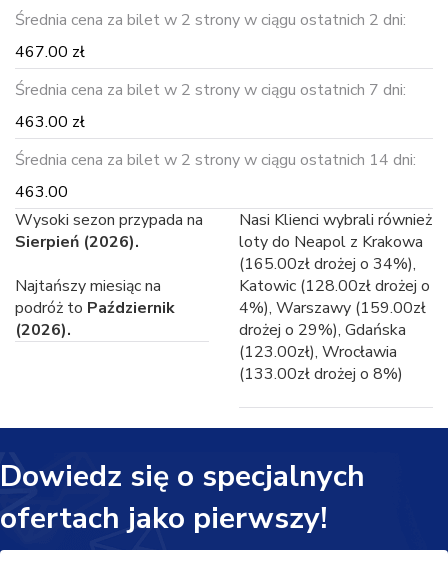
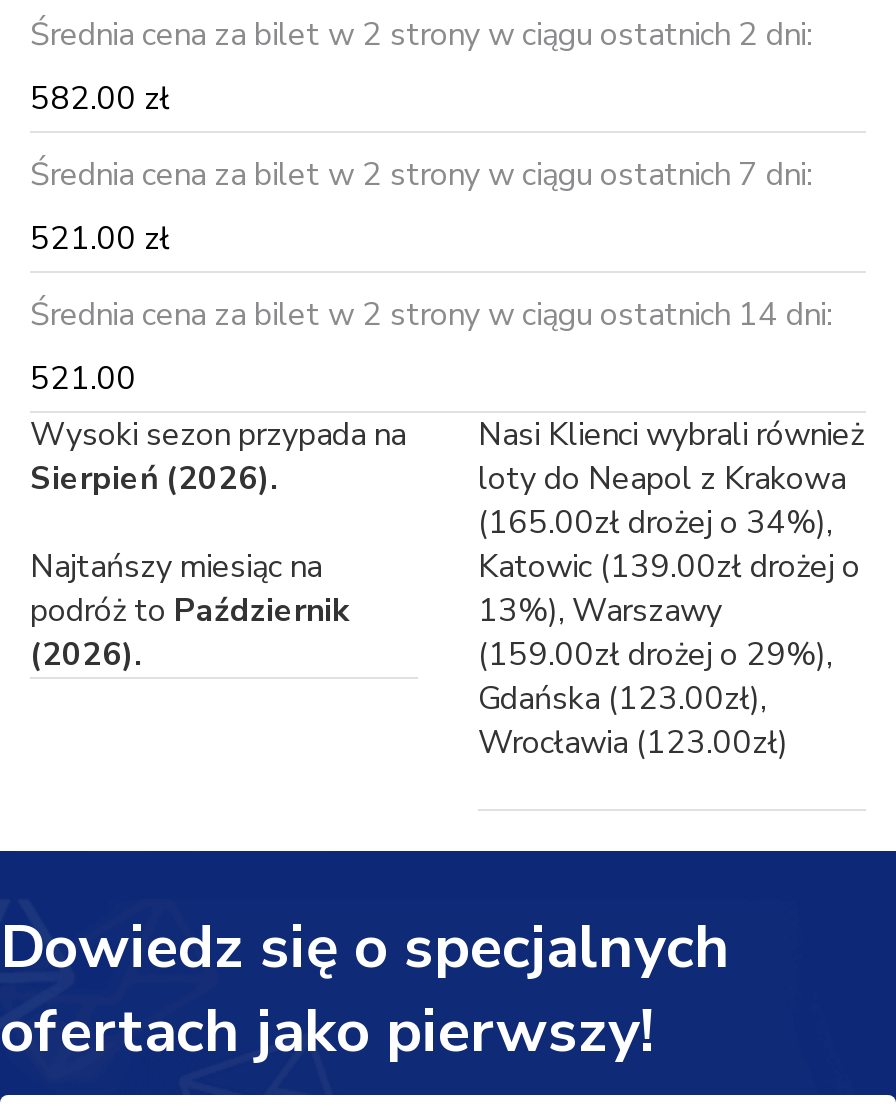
- 467.00 zł
+ 582.00 zł

- 463.00 zł
+ 521.00 zł

- 463.00
+ 521.00

- Katowic (128.00zł drożej o
- 4%), Warszawy (159.00zł
- drożej o 29%), Gdańska
- (123.00zł), Wrocławia
- (133.00zł drożej o 8%)
+ Katowic (139.00zł drożej o
+ 13%), Warszawy
+ (159.00zł drożej o 29%),
+ Gdańska (123.00zł),
+ Wrocławia (123.00zł)
